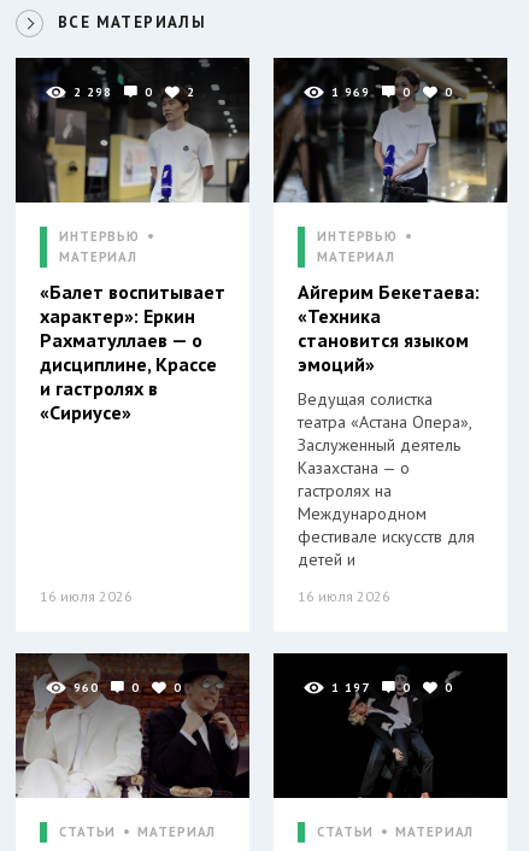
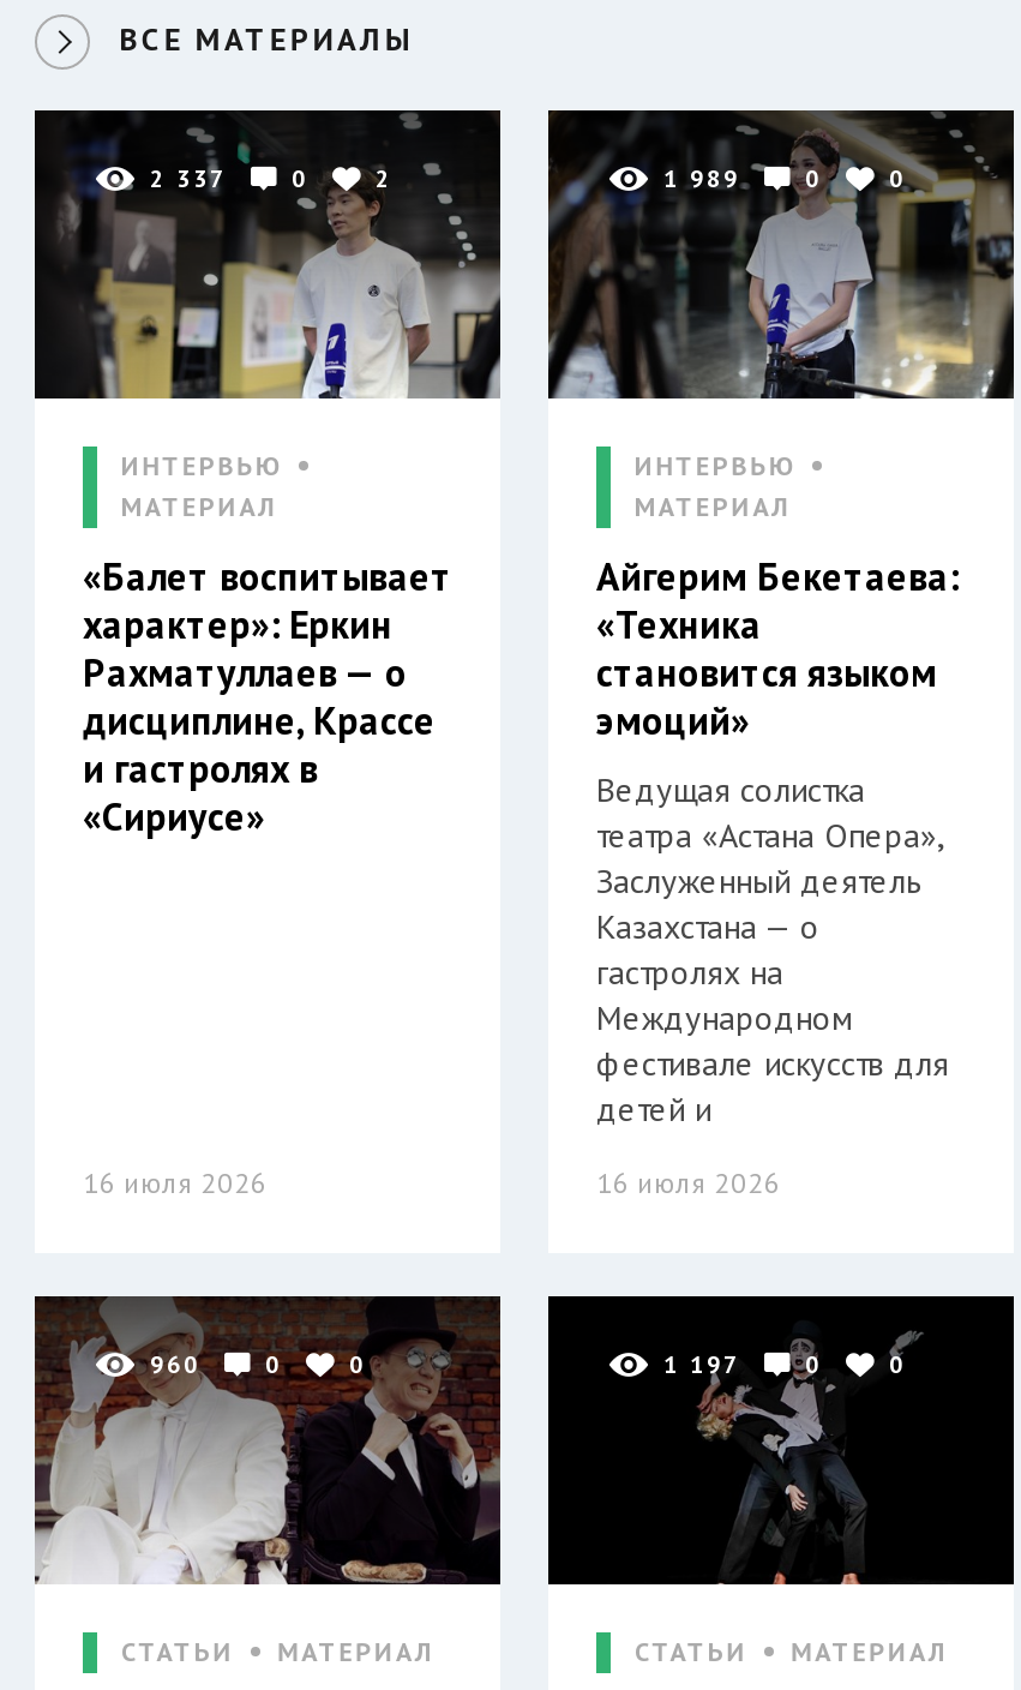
- 2 298
+ 2 337

- 1 969
+ 1 989
